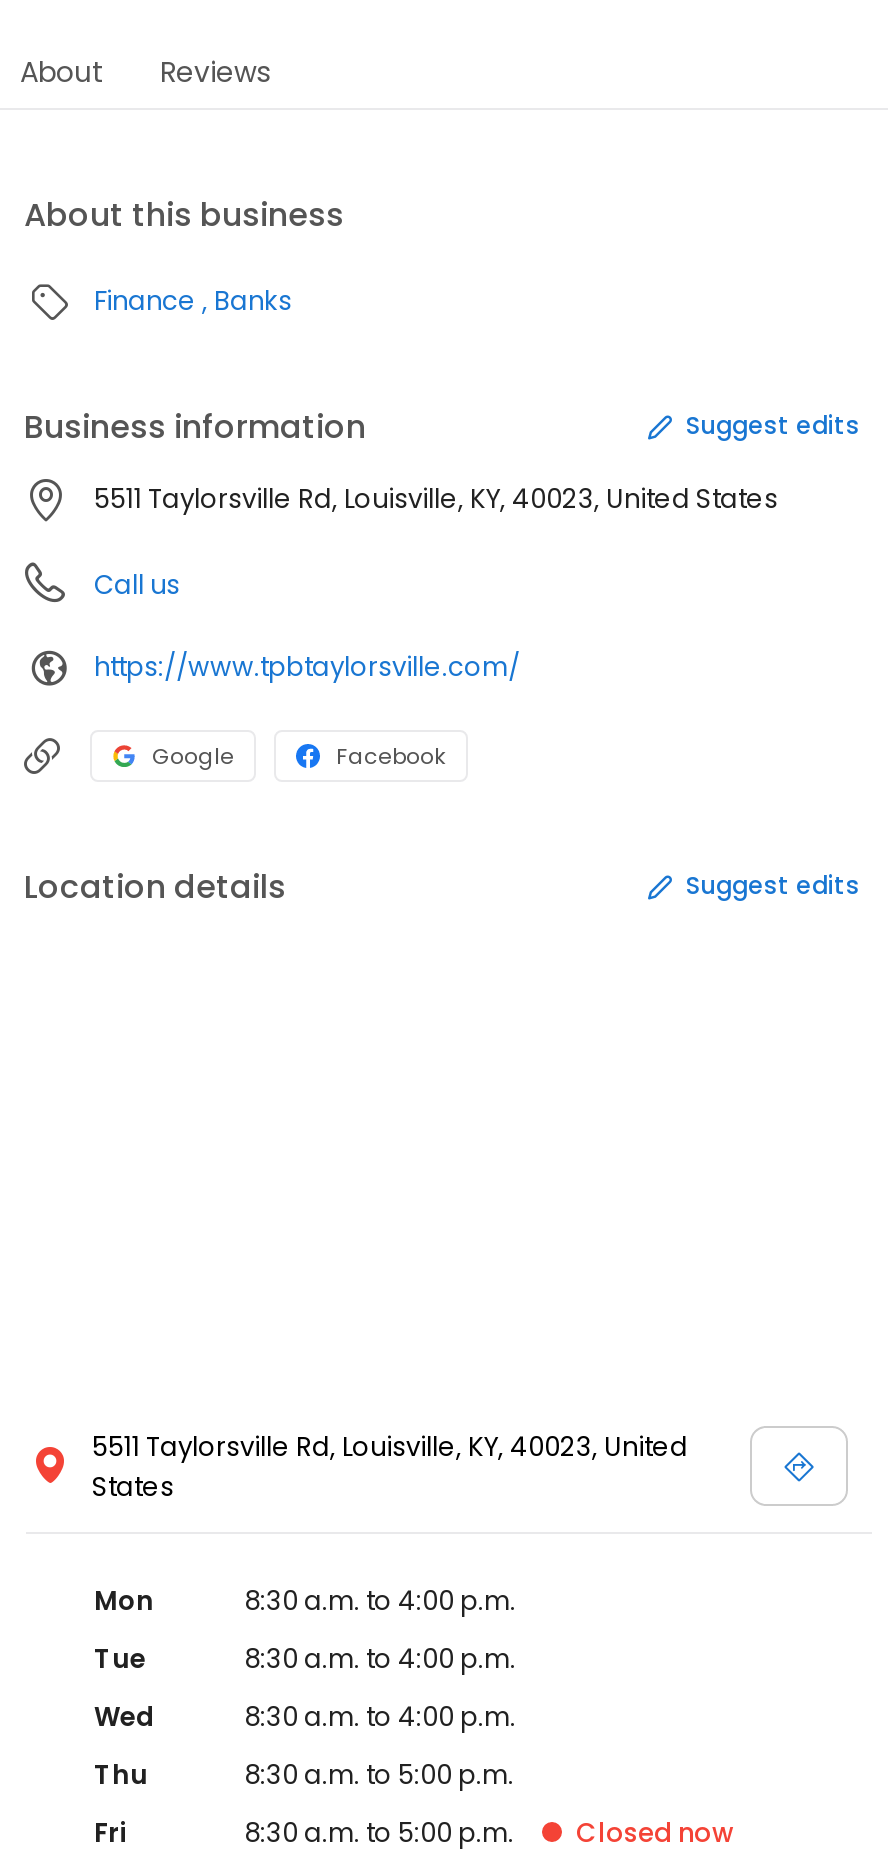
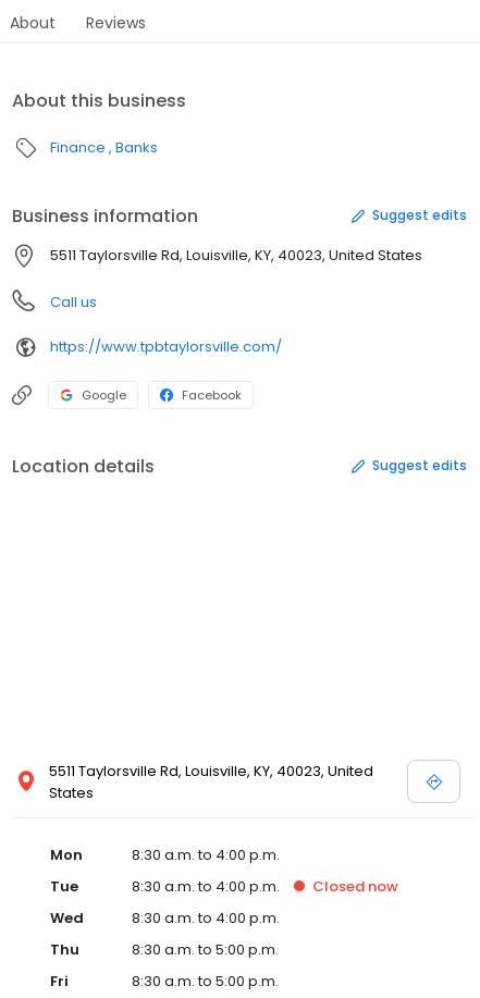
moved up: Closed now
